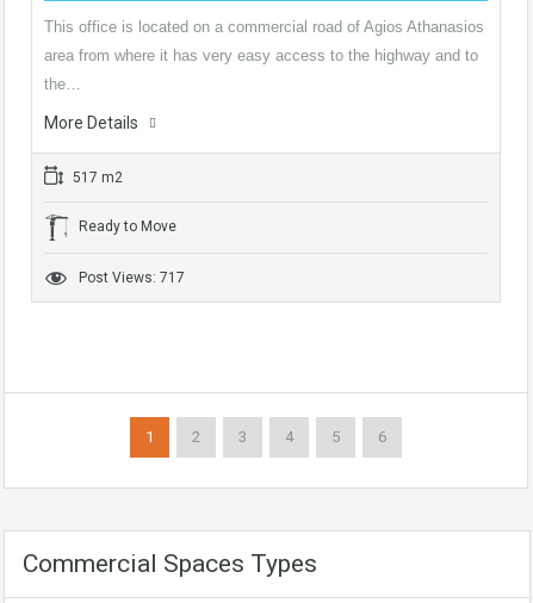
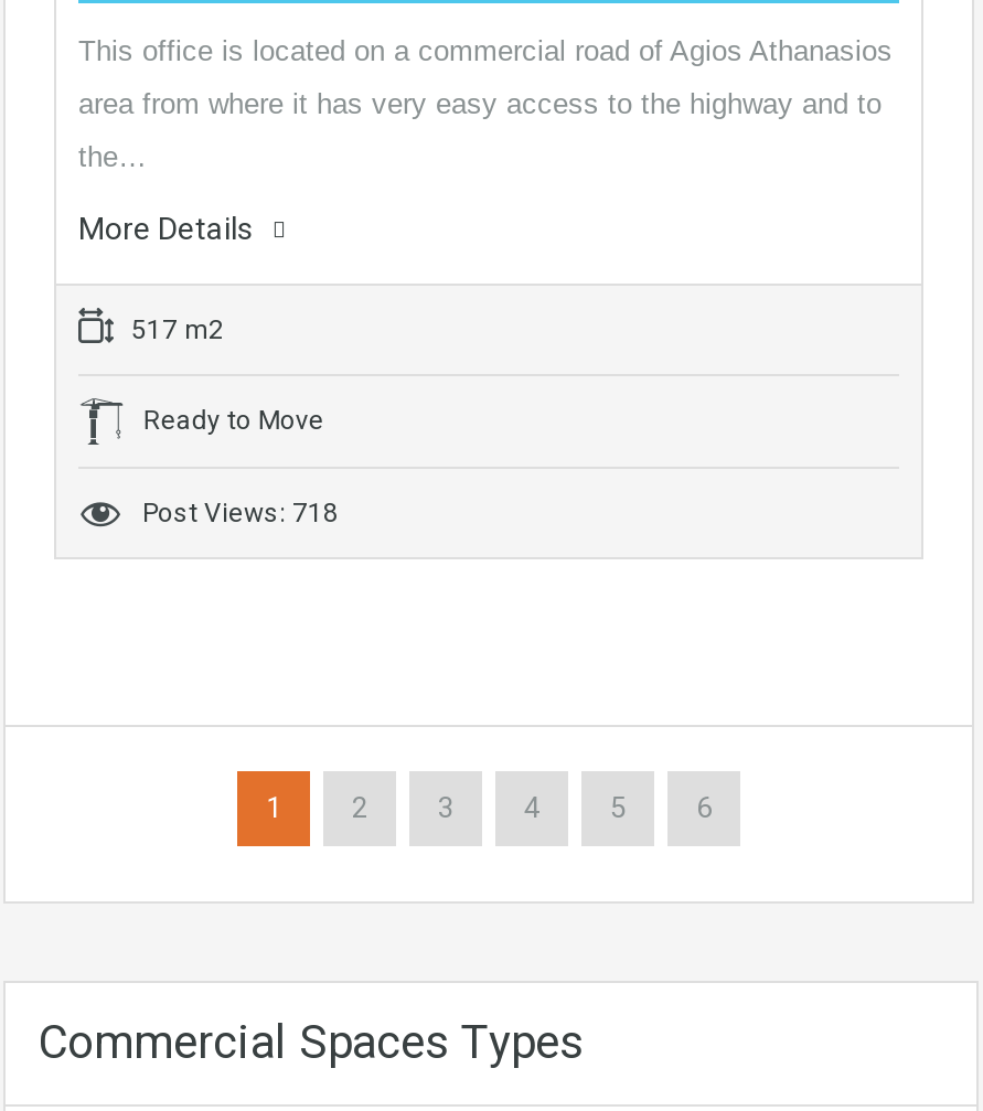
- Post Views: 717
+ Post Views: 718
